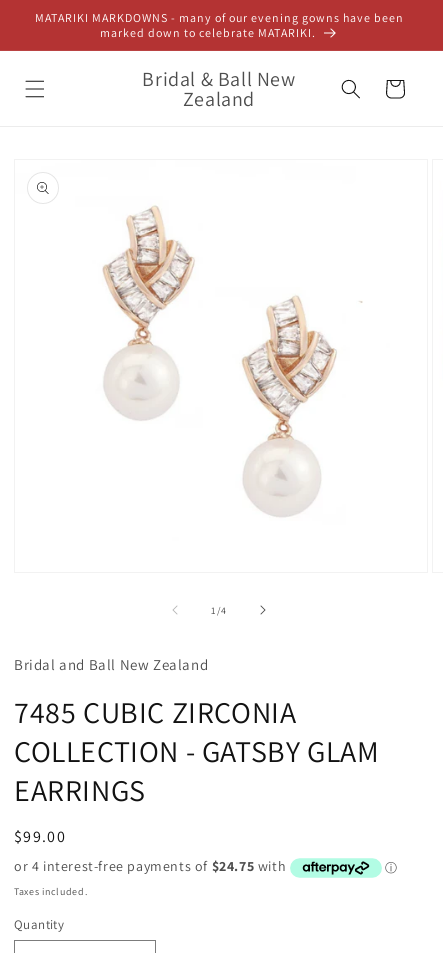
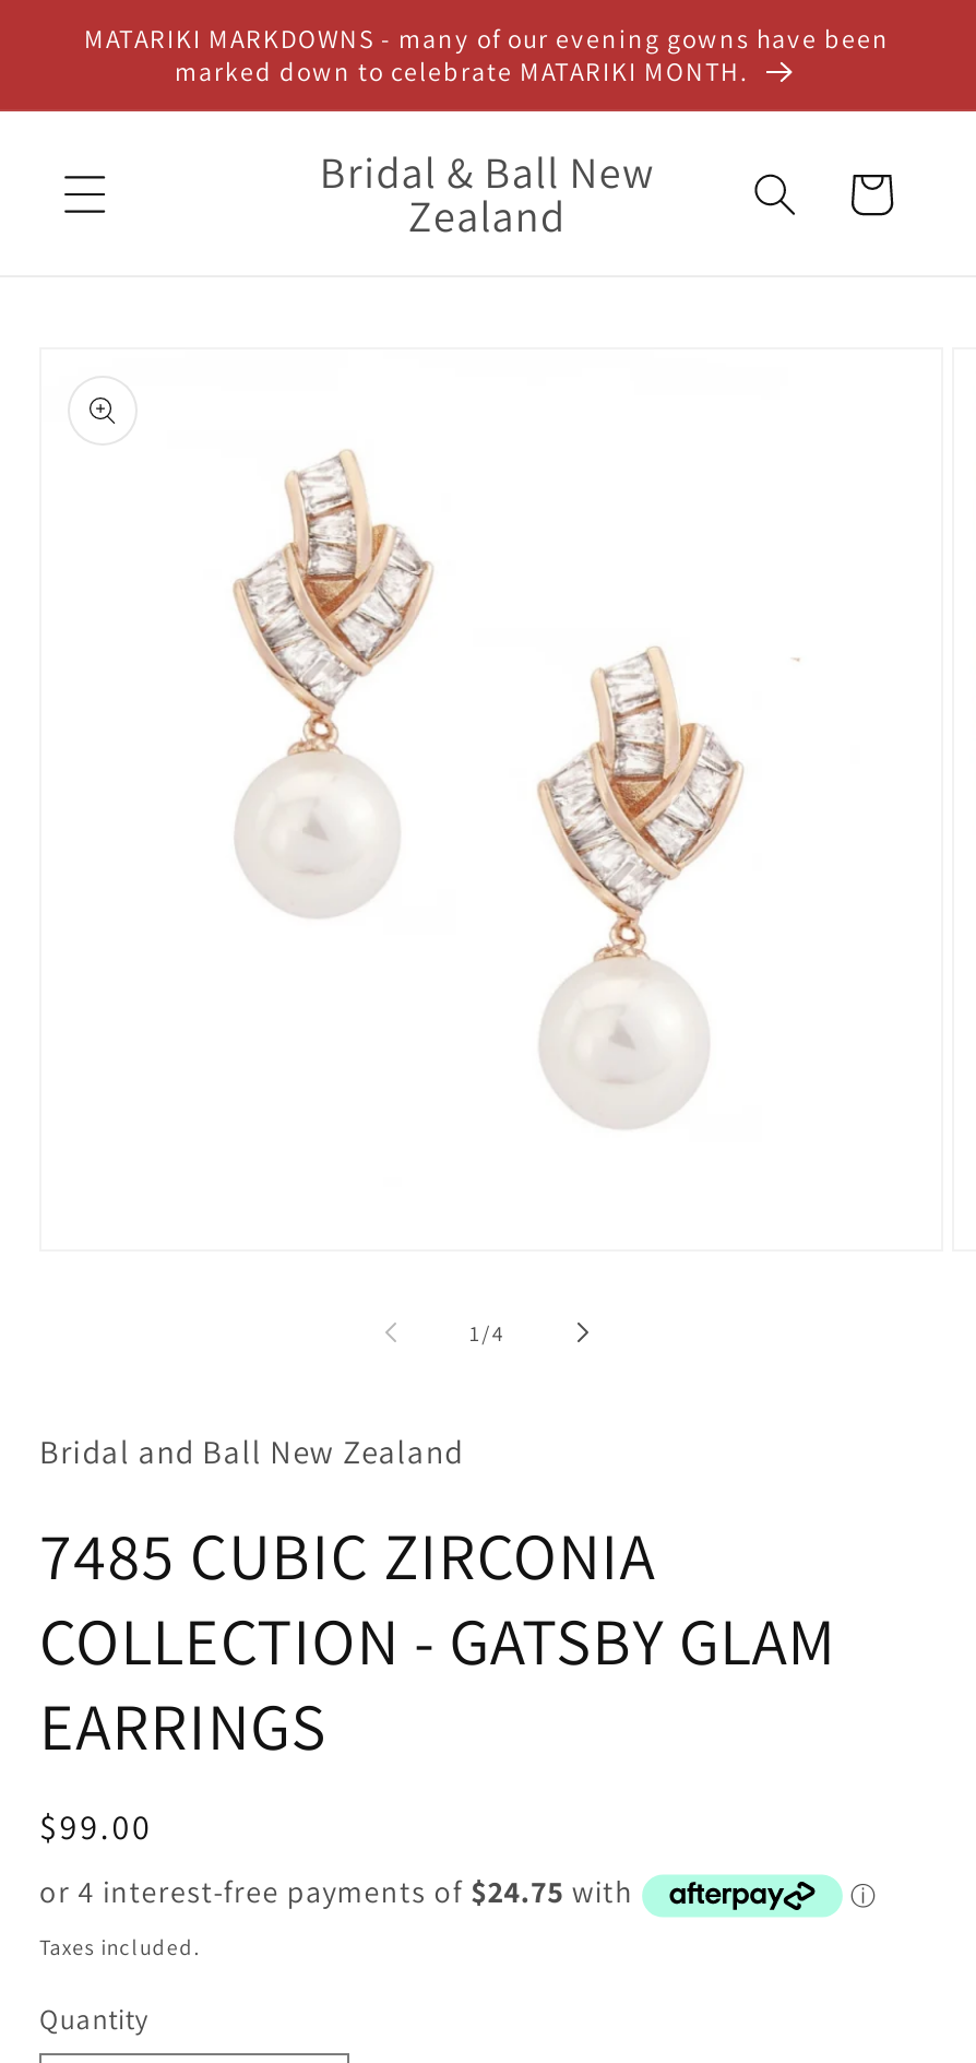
- marked down to celebrate MATARIKI.
+ marked down to celebrate MATARIKI MONTH.
